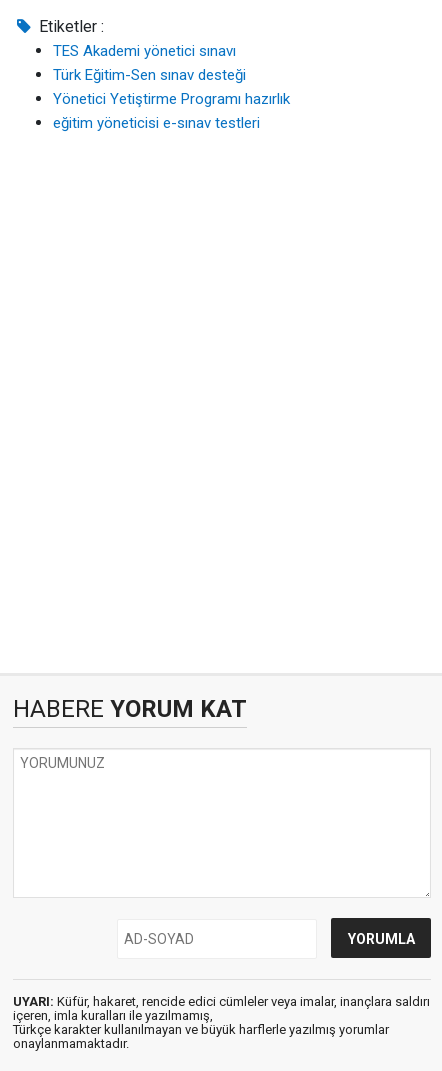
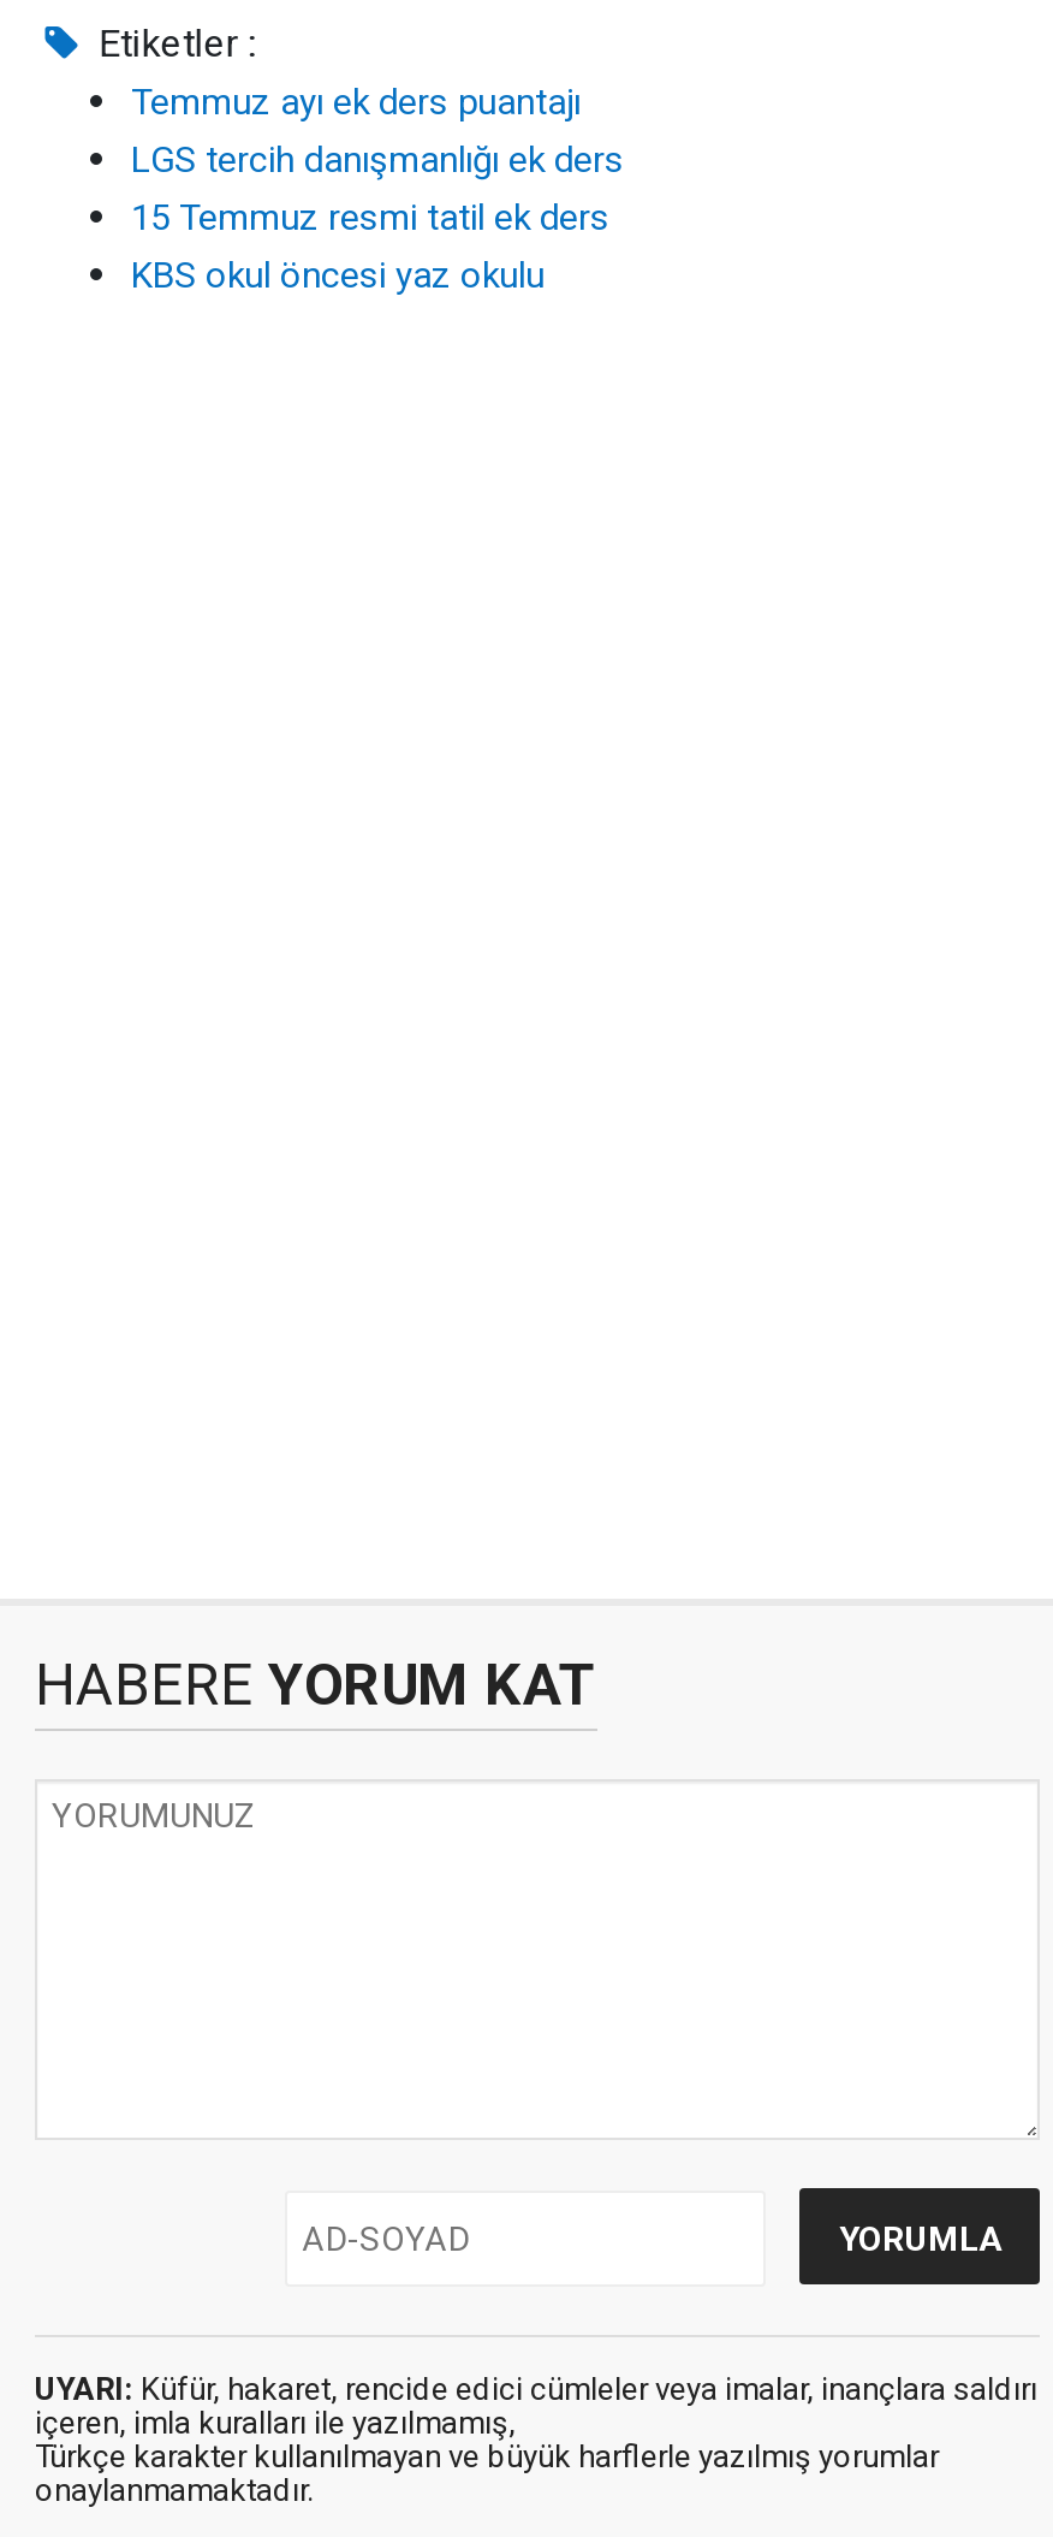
- TES Akademi yönetici sınavı
- Türk Eğitim-Sen sınav desteği
- Yönetici Yetiştirme Programı hazırlık
- eğitim yöneticisi e-sınav testleri
+ Temmuz ayı ek ders puantajı
+ LGS tercih danışmanlığı ek ders
+ 15 Temmuz resmi tatil ek ders
+ KBS okul öncesi yaz okulu
